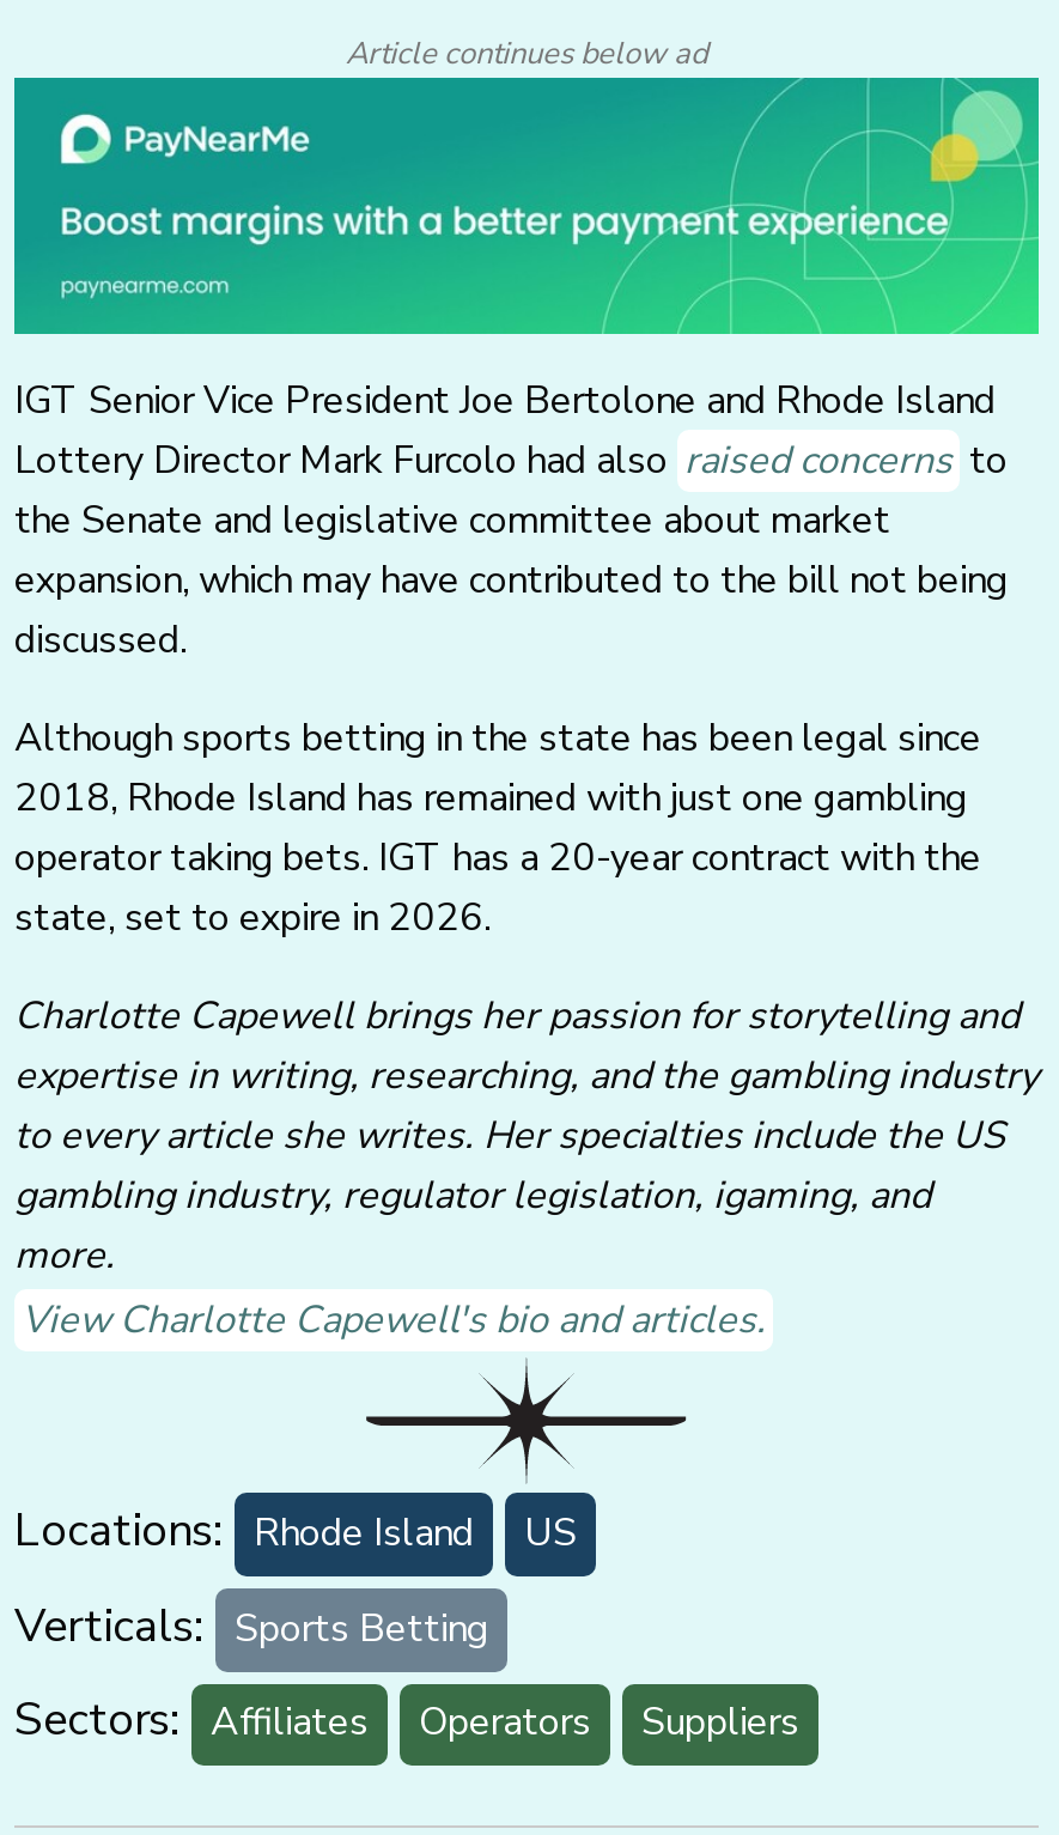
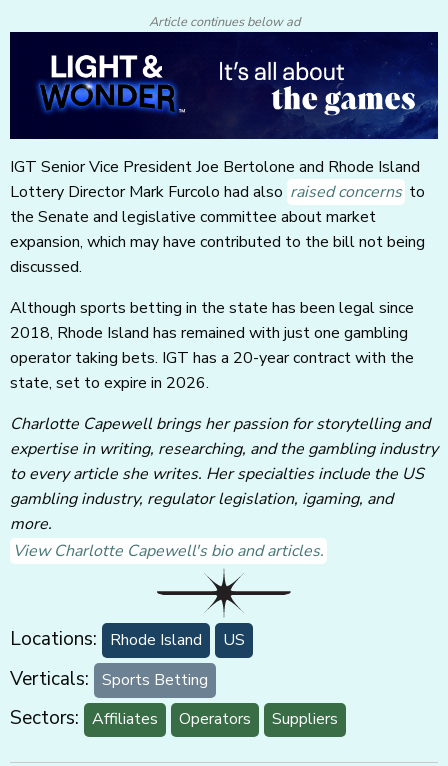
- [image]
+ [image]
